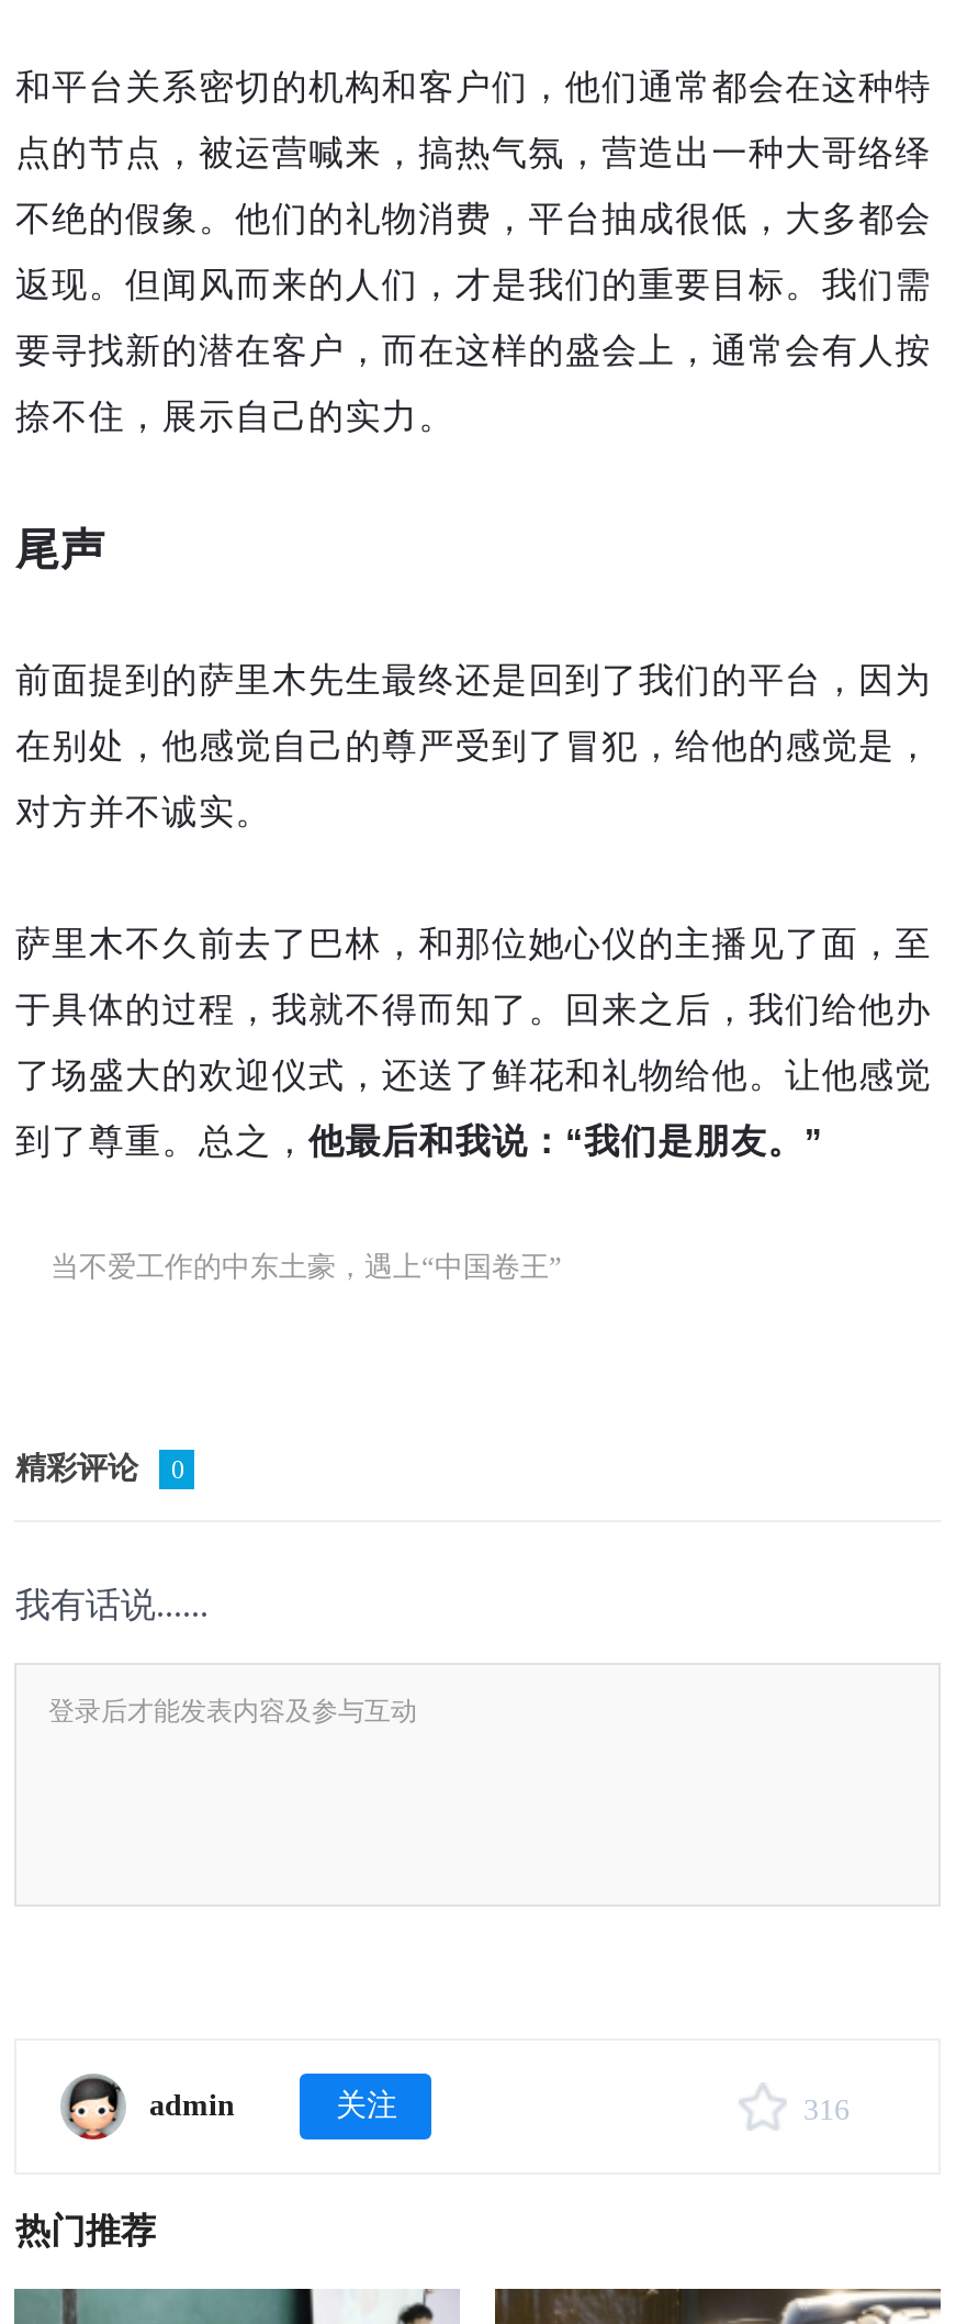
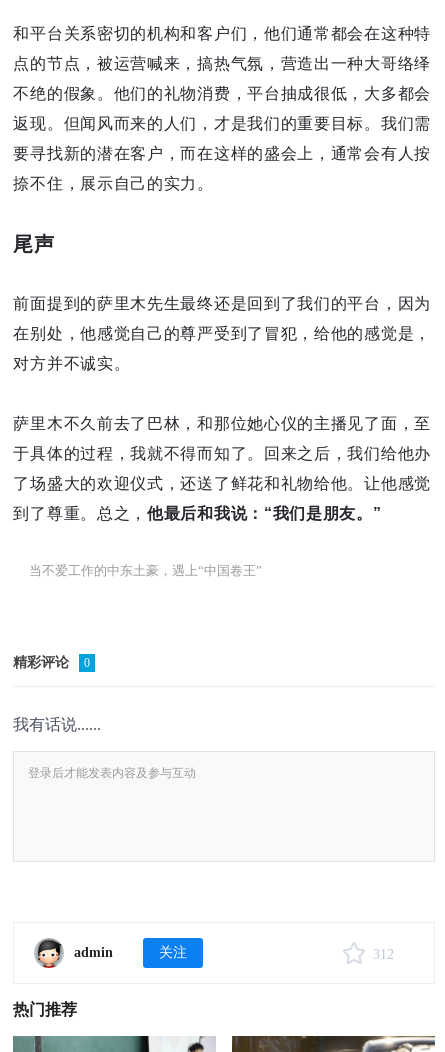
- 316
+ 312
